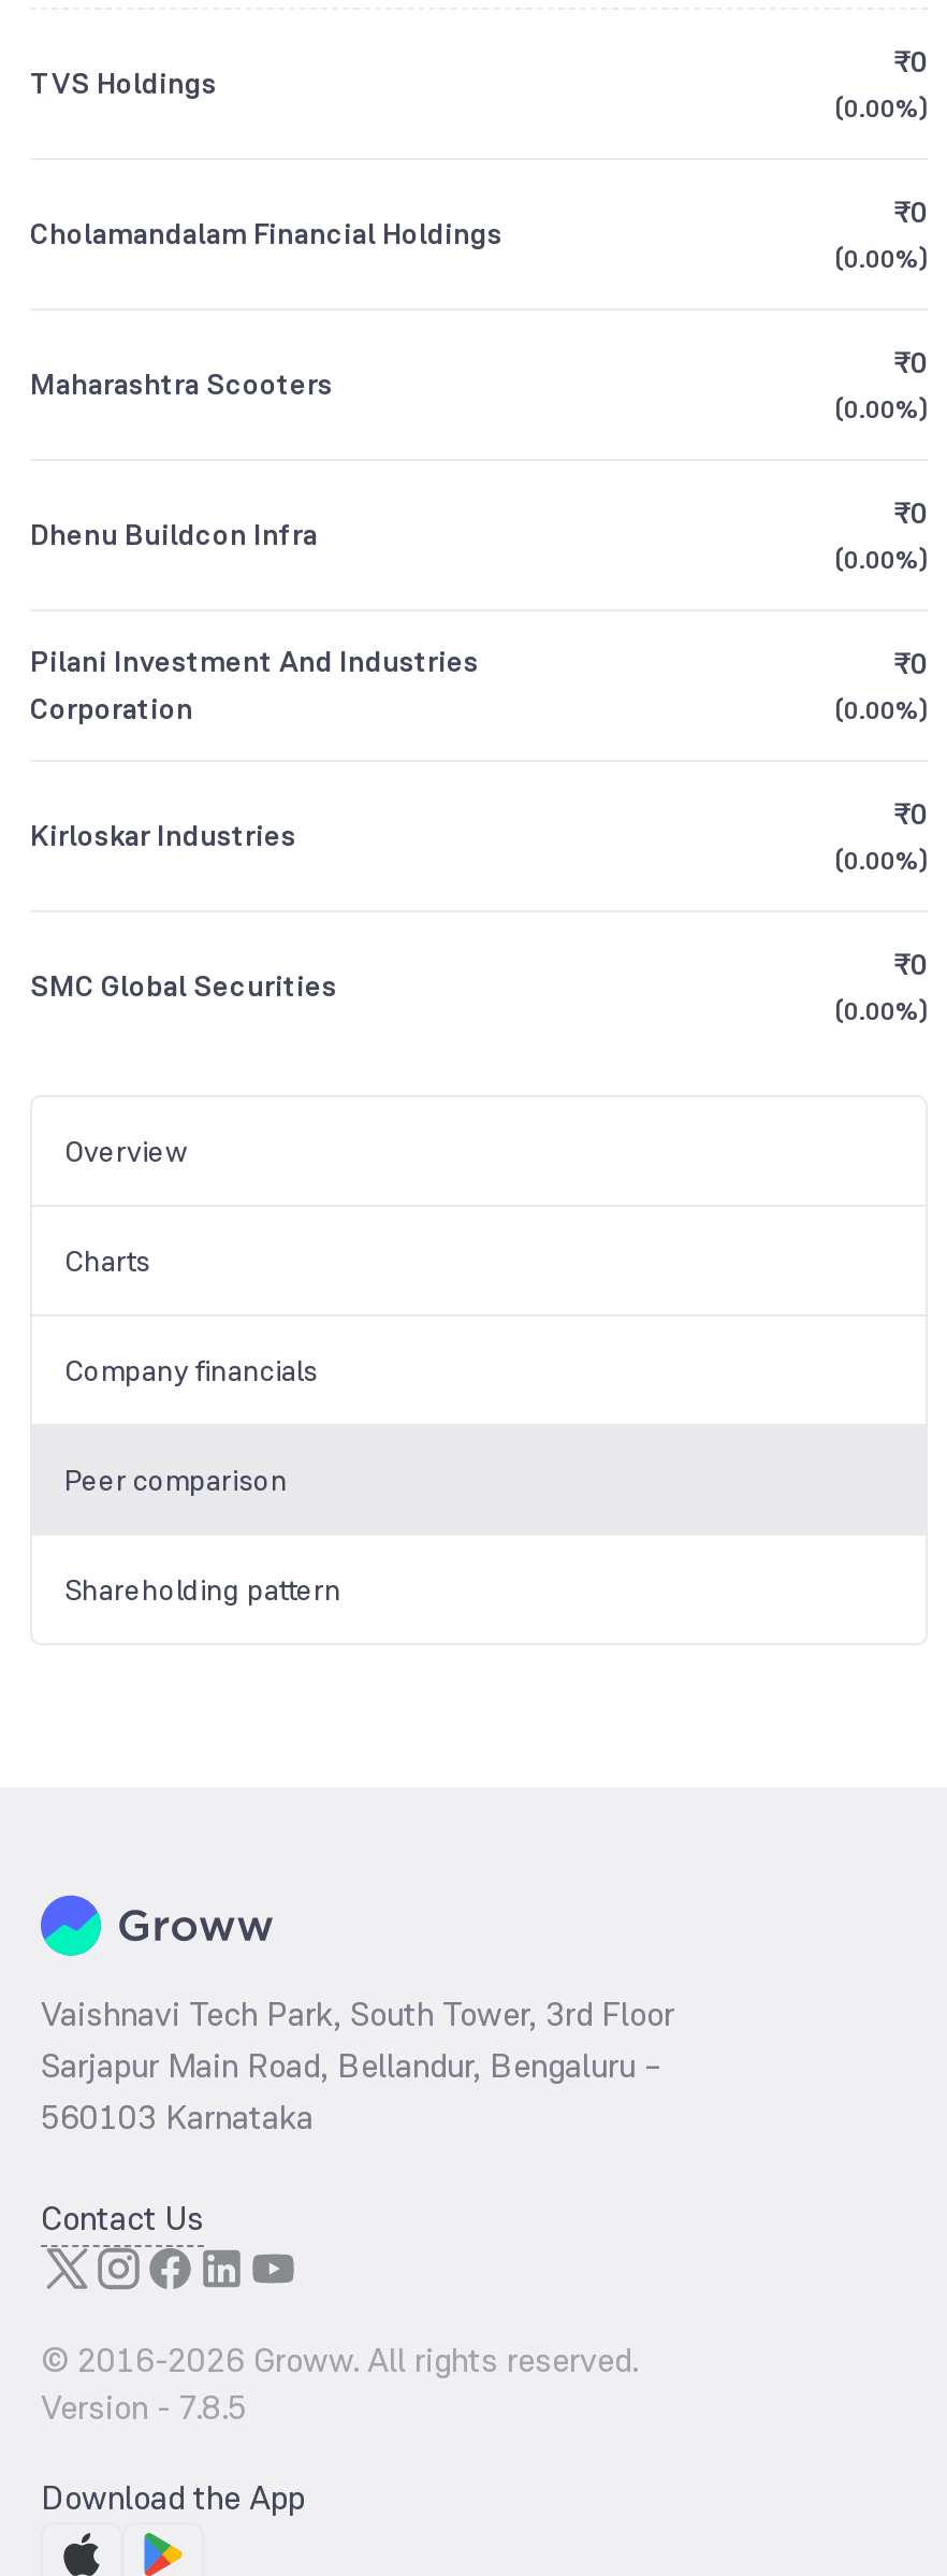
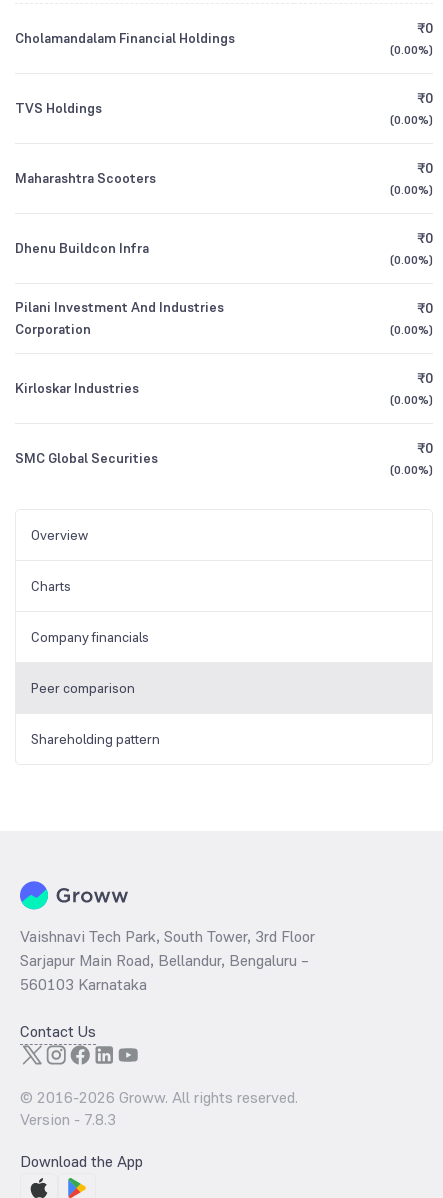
moved down: TVS Holdings

moved up: Cholamandalam Financial Holdings

- Version - 7.8.5
+ Version - 7.8.3
